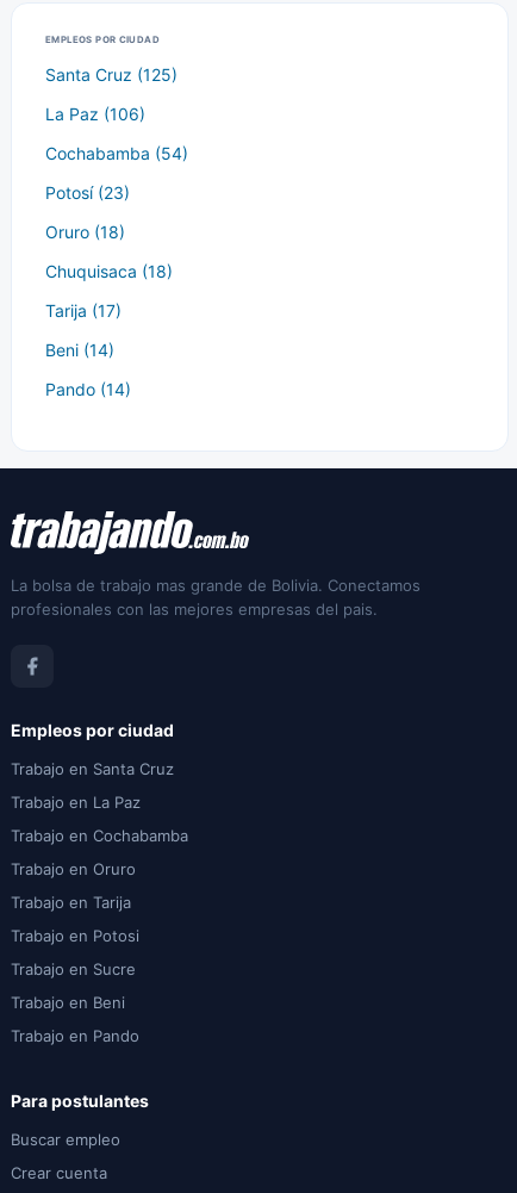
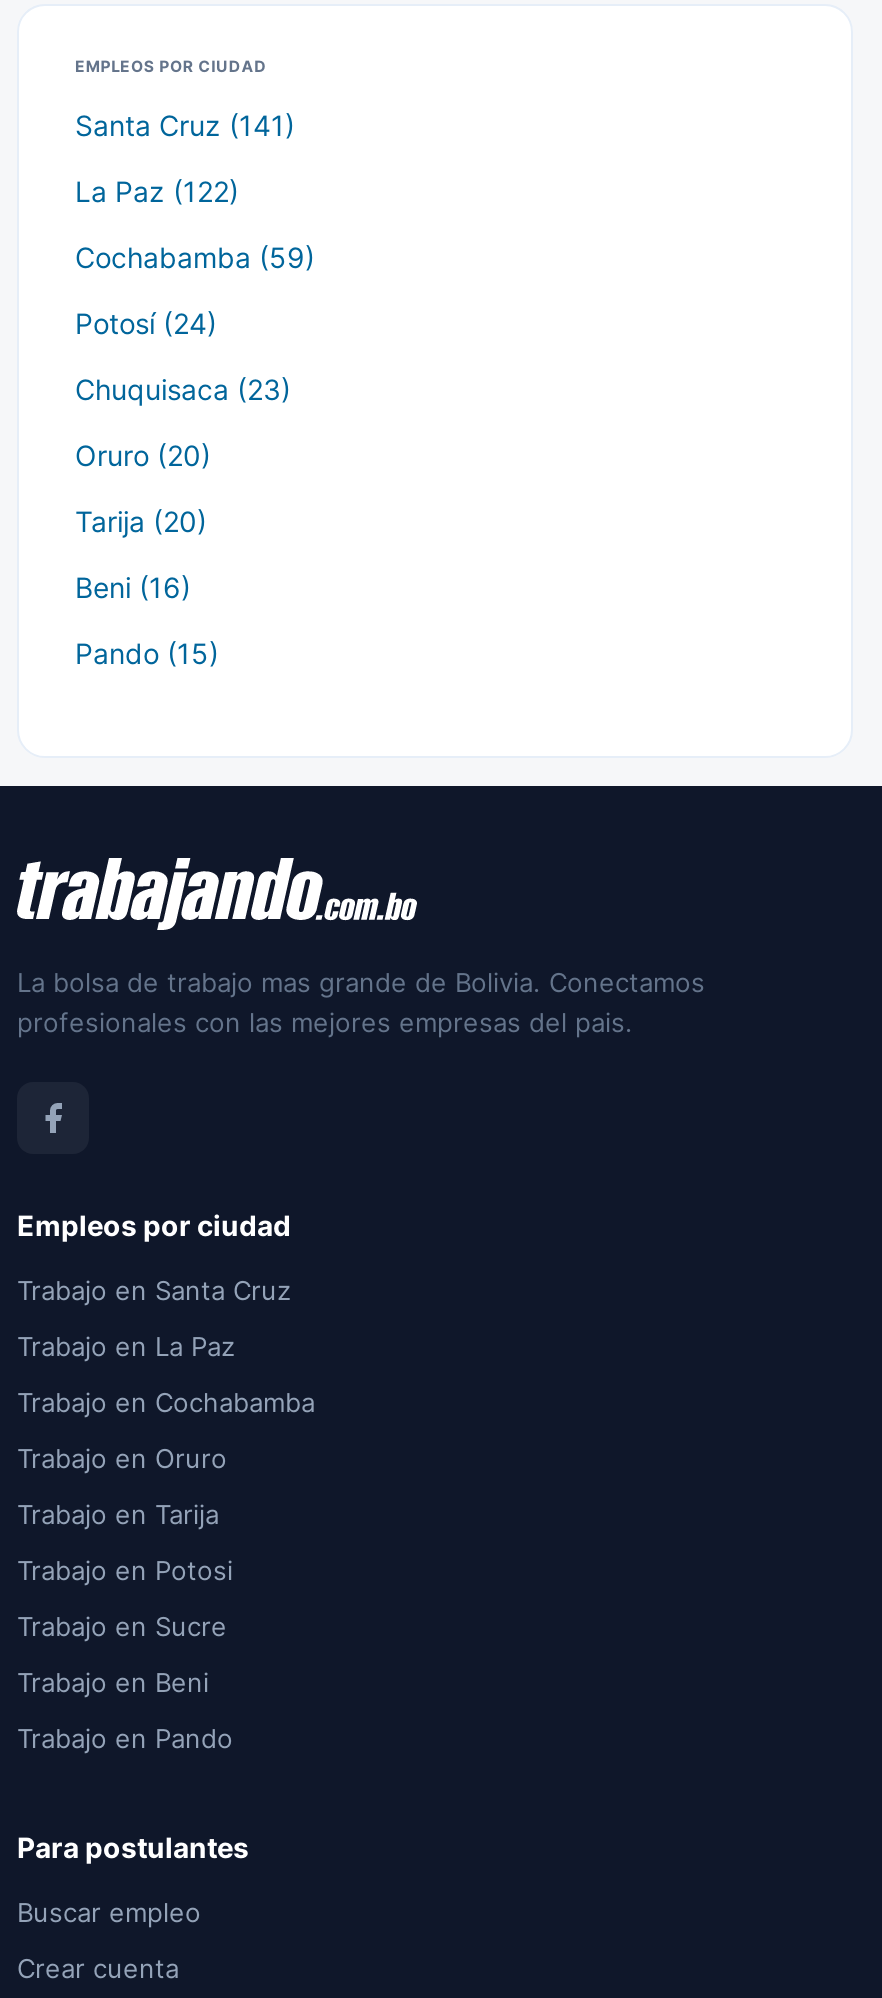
- Santa Cruz (125)
+ Santa Cruz (141)

- La Paz (106)
+ La Paz (122)

- Cochabamba (54)
+ Cochabamba (59)

- Potosí (23)
+ Potosí (24)

- Oruro (18)
+ Chuquisaca (23)

- Chuquisaca (18)
+ Oruro (20)

- Tarija (17)
+ Tarija (20)

- Beni (14)
+ Beni (16)

- Pando (14)
+ Pando (15)
